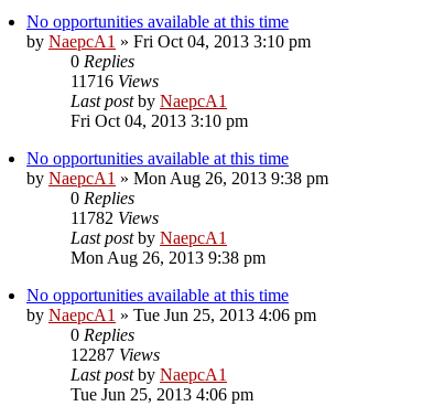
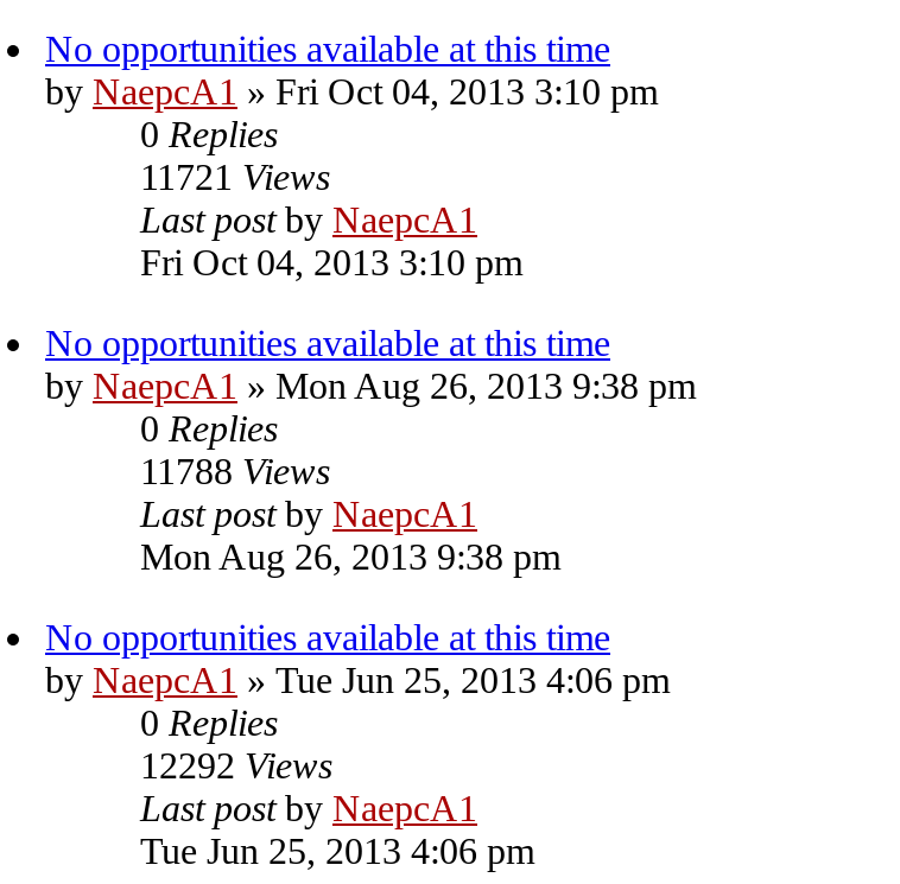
- 11716 Views
+ 11721 Views

- 11782 Views
+ 11788 Views

- 12287 Views
+ 12292 Views
